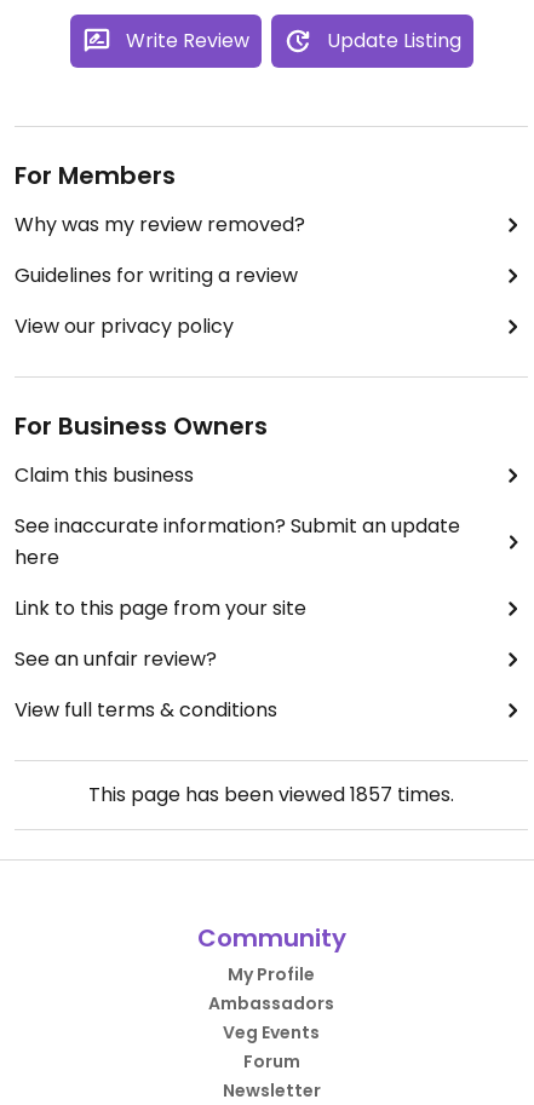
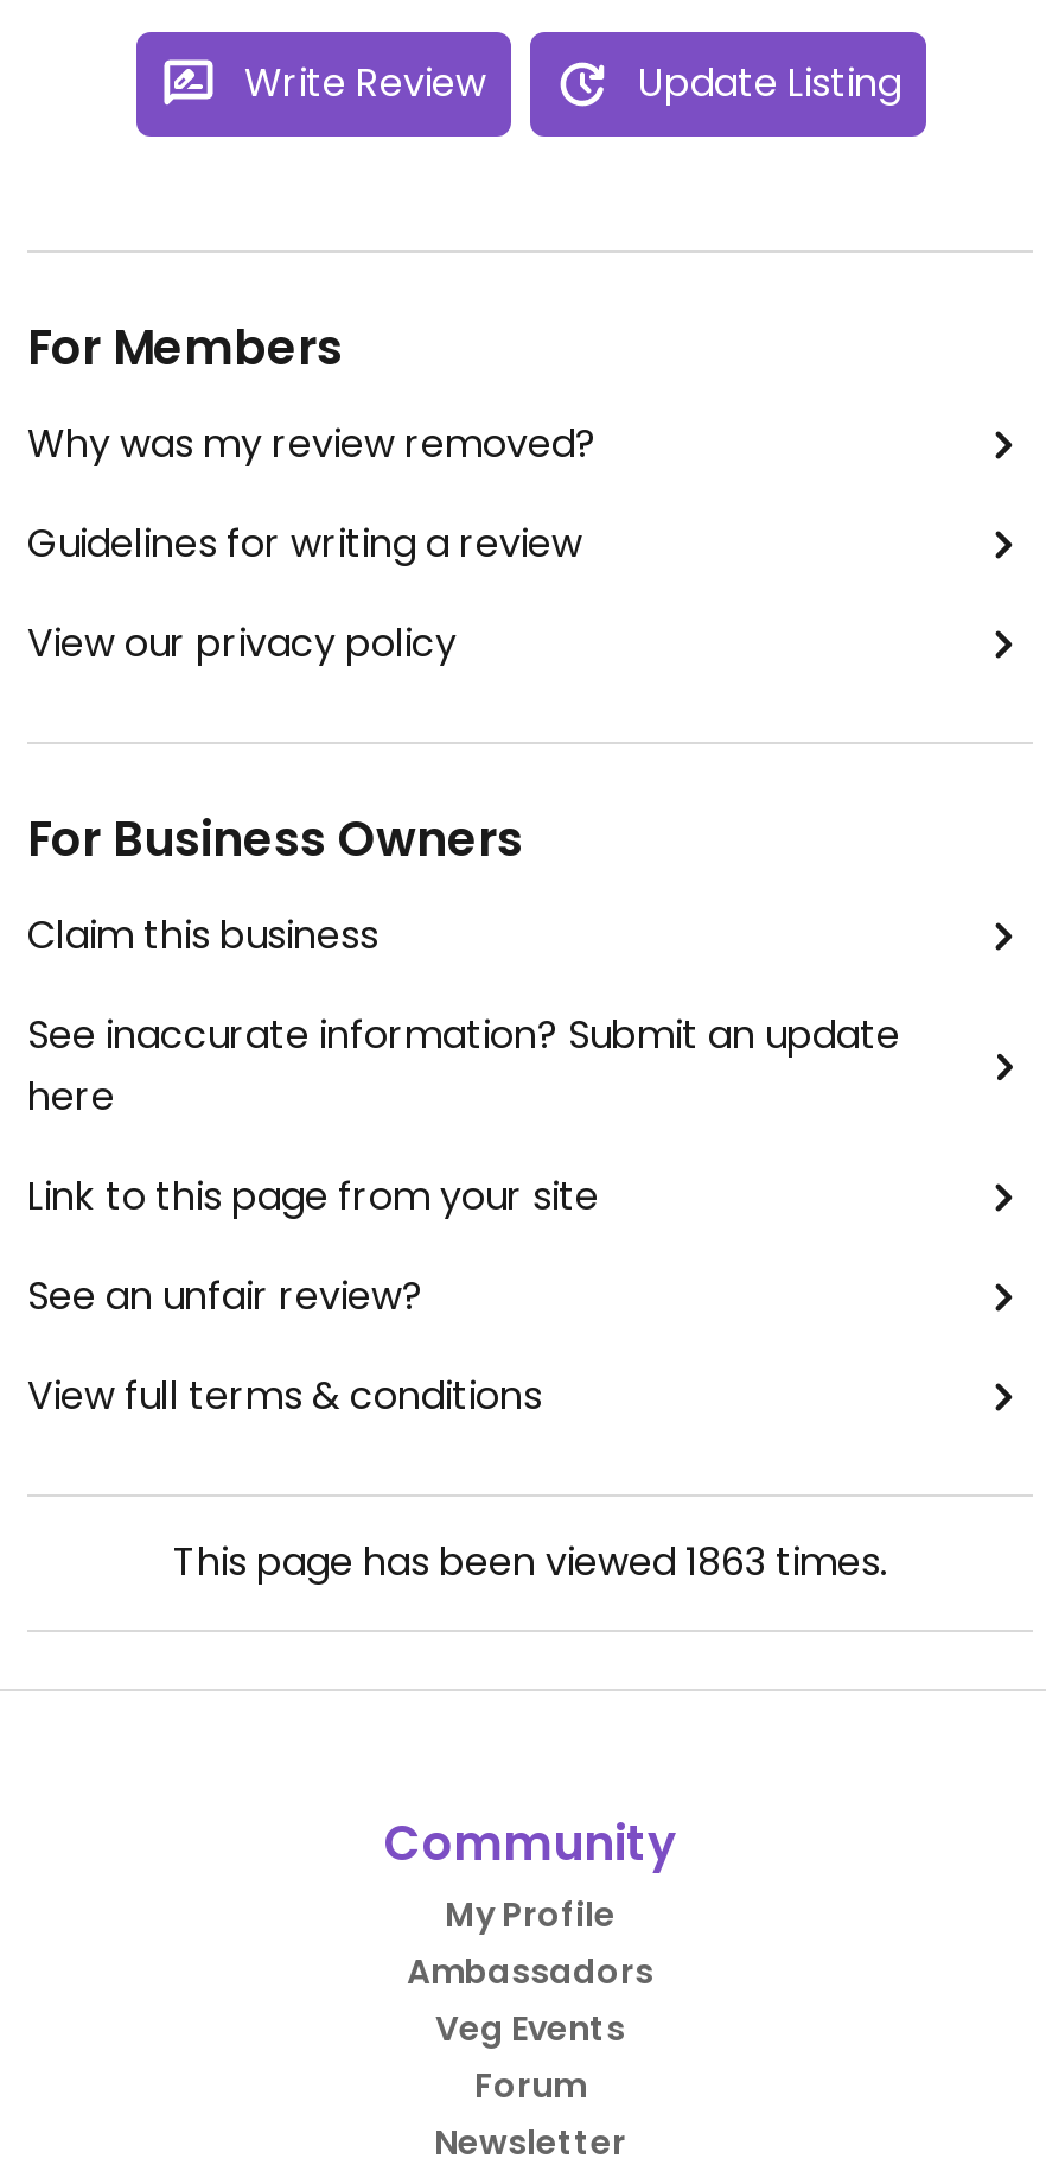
- This page has been viewed 1857 times.
+ This page has been viewed 1863 times.
